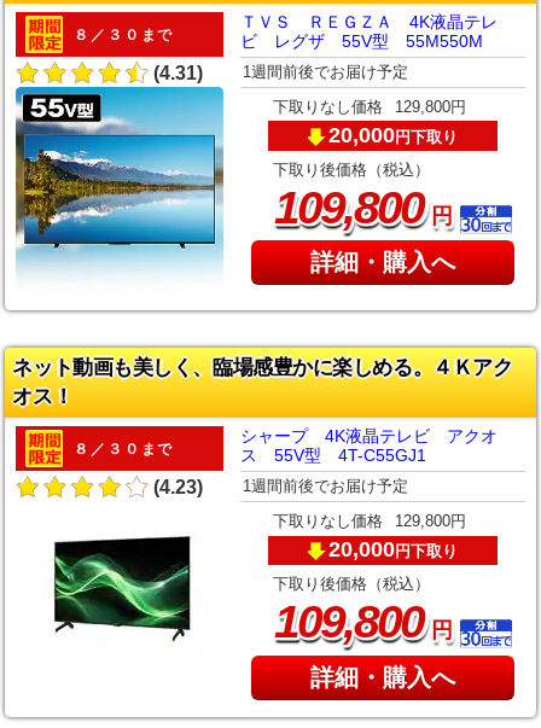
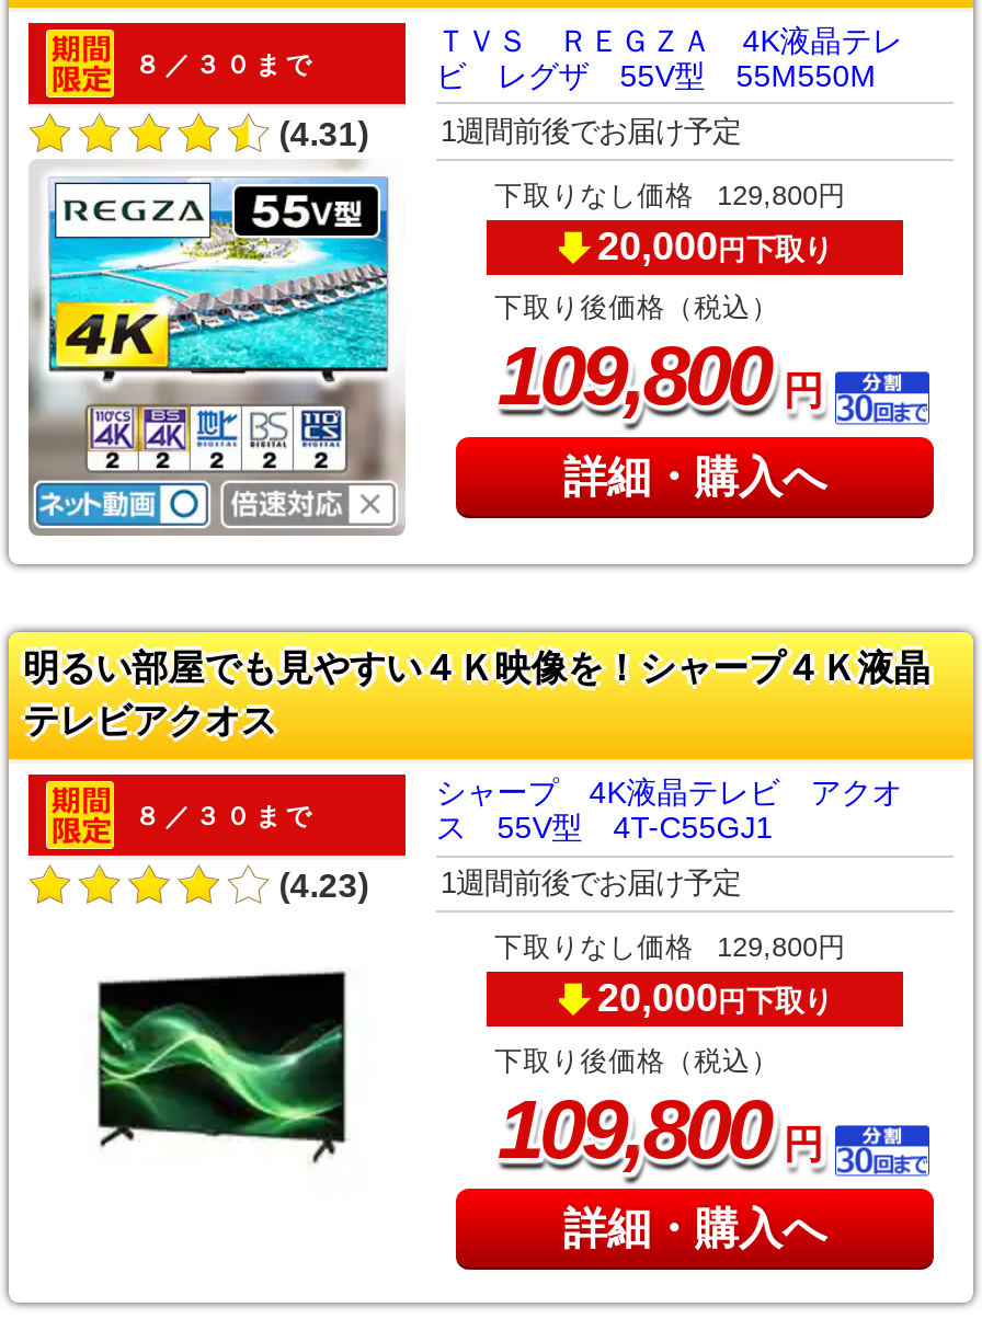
- [image]
+ [image]

- ネット動画も美しく、臨場感豊かに楽しめる。４Ｋアク
- オス！
+ 明るい部屋でも見やすい４Ｋ映像を！シャープ４Ｋ液晶
+ テレビアクオス
